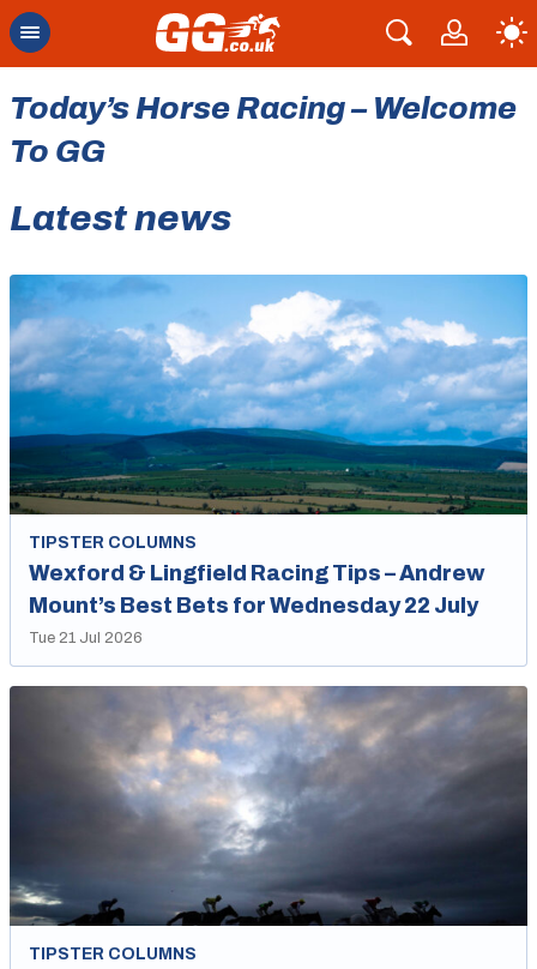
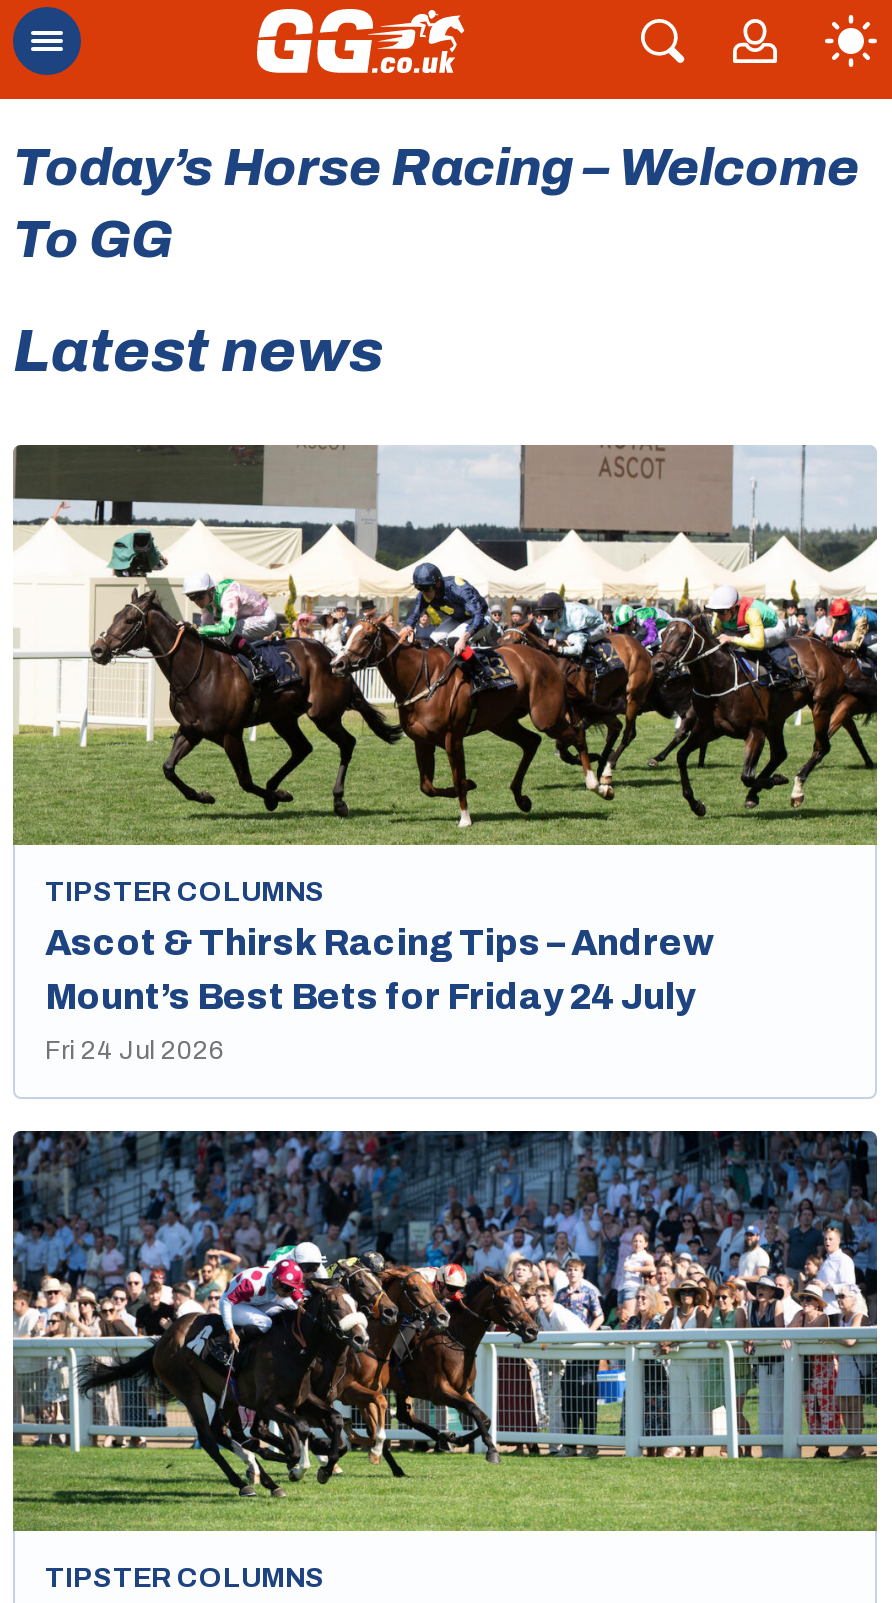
- [image]
- Wexford & Lingfield Racing Tips – Andrew
+ [image]
+ Ascot & Thirsk Racing Tips – Andrew

- Mount’s Best Bets for Wednesday 22 July
+ Mount’s Best Bets for Friday 24 July

- Tue 21 Jul 2026
+ Fri 24 Jul 2026

- [image]
+ [image]
